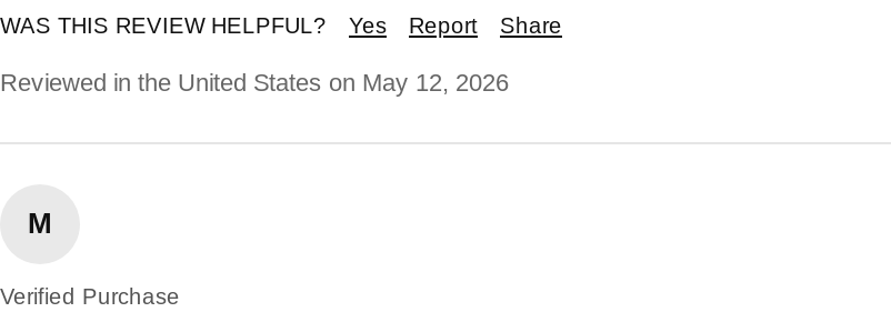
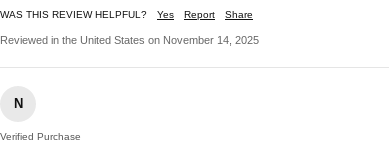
- Reviewed in the United States on May 12, 2026
+ Reviewed in the United States on November 14, 2025

- M
+ N
